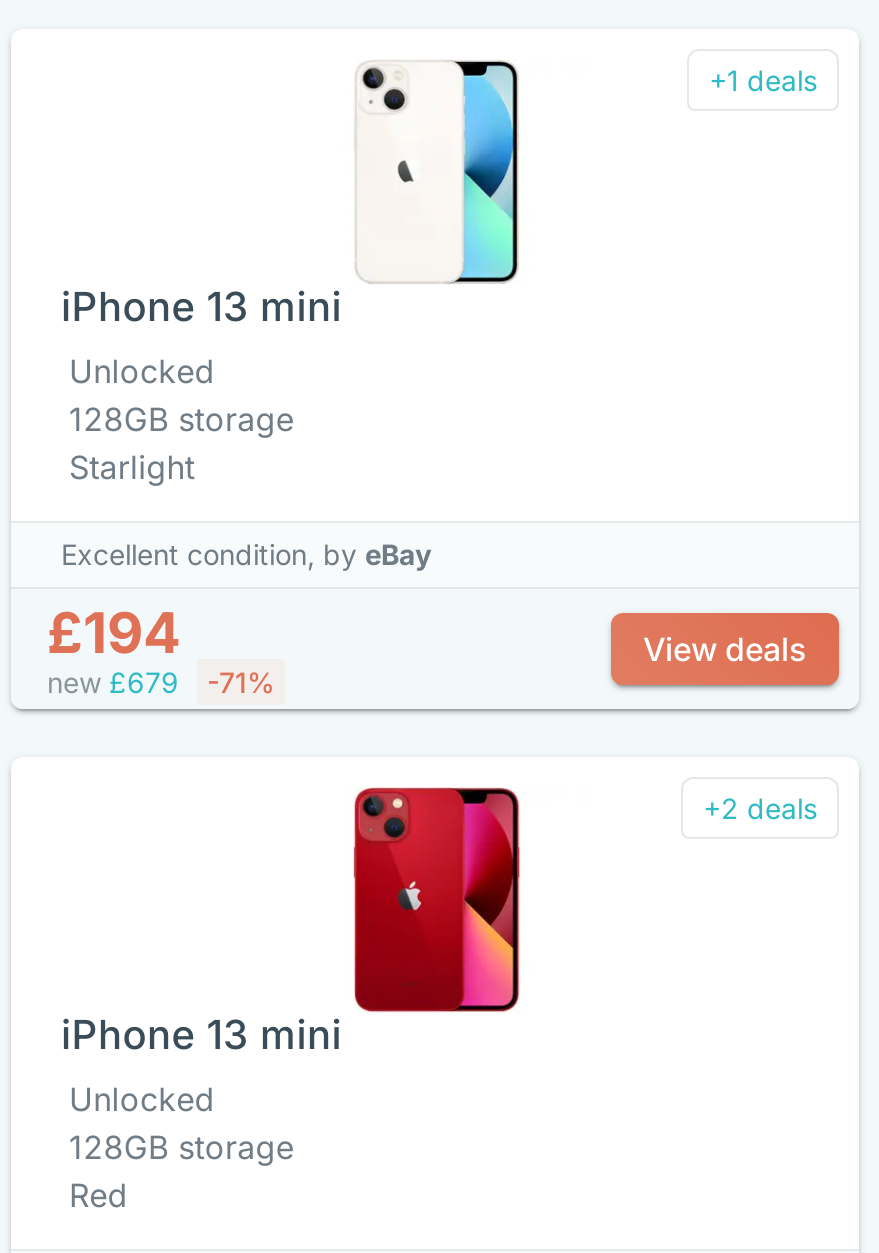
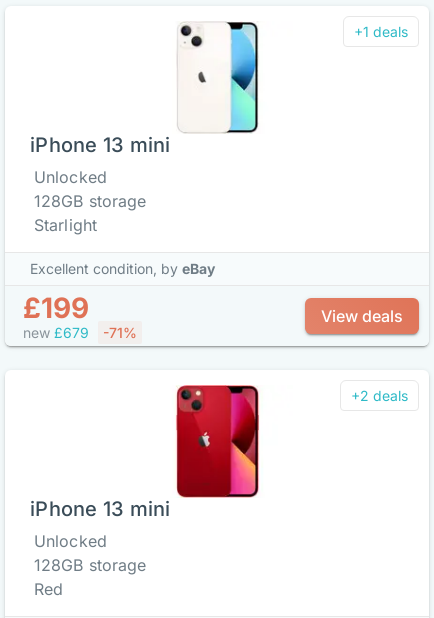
- £194
+ £199
